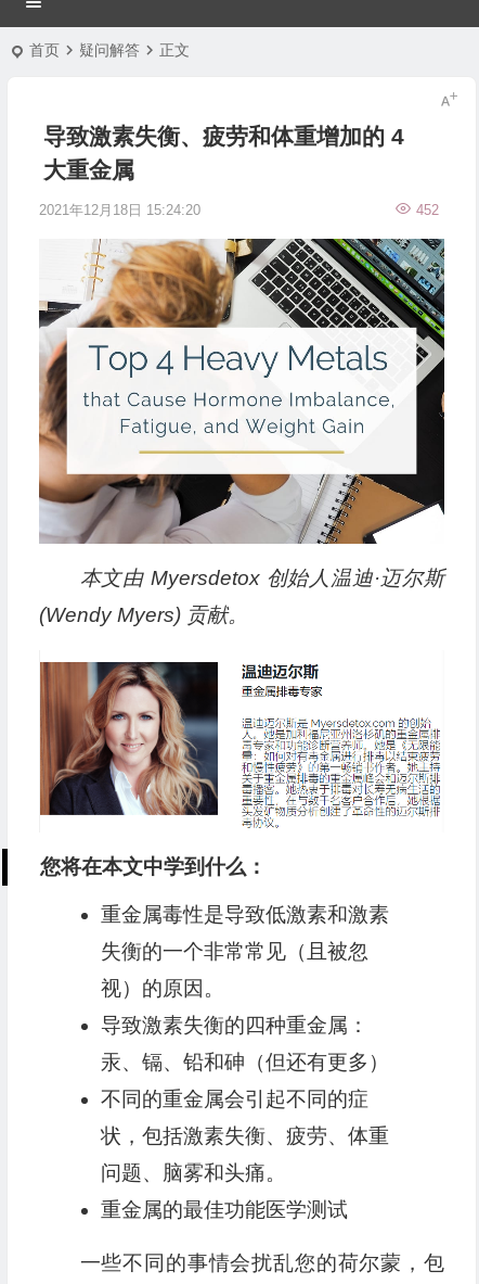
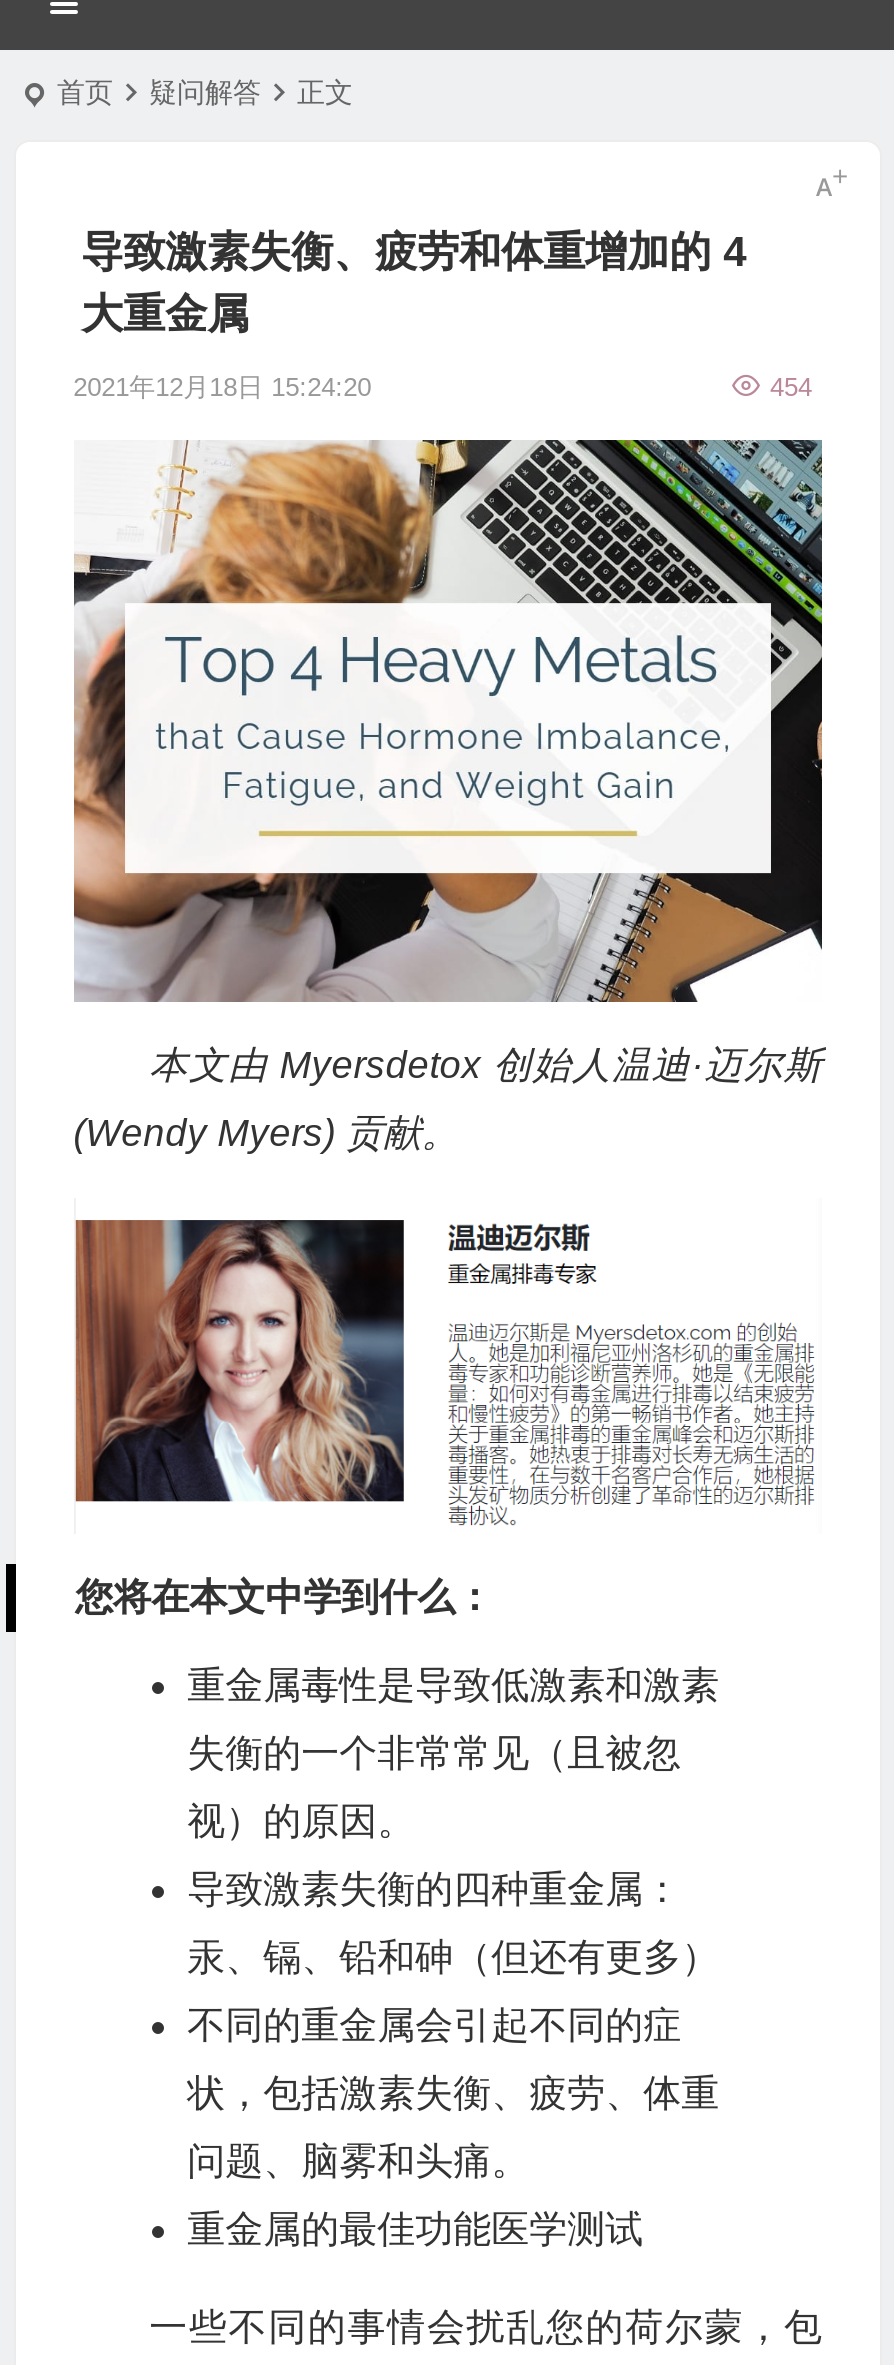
- 452
+ 454
